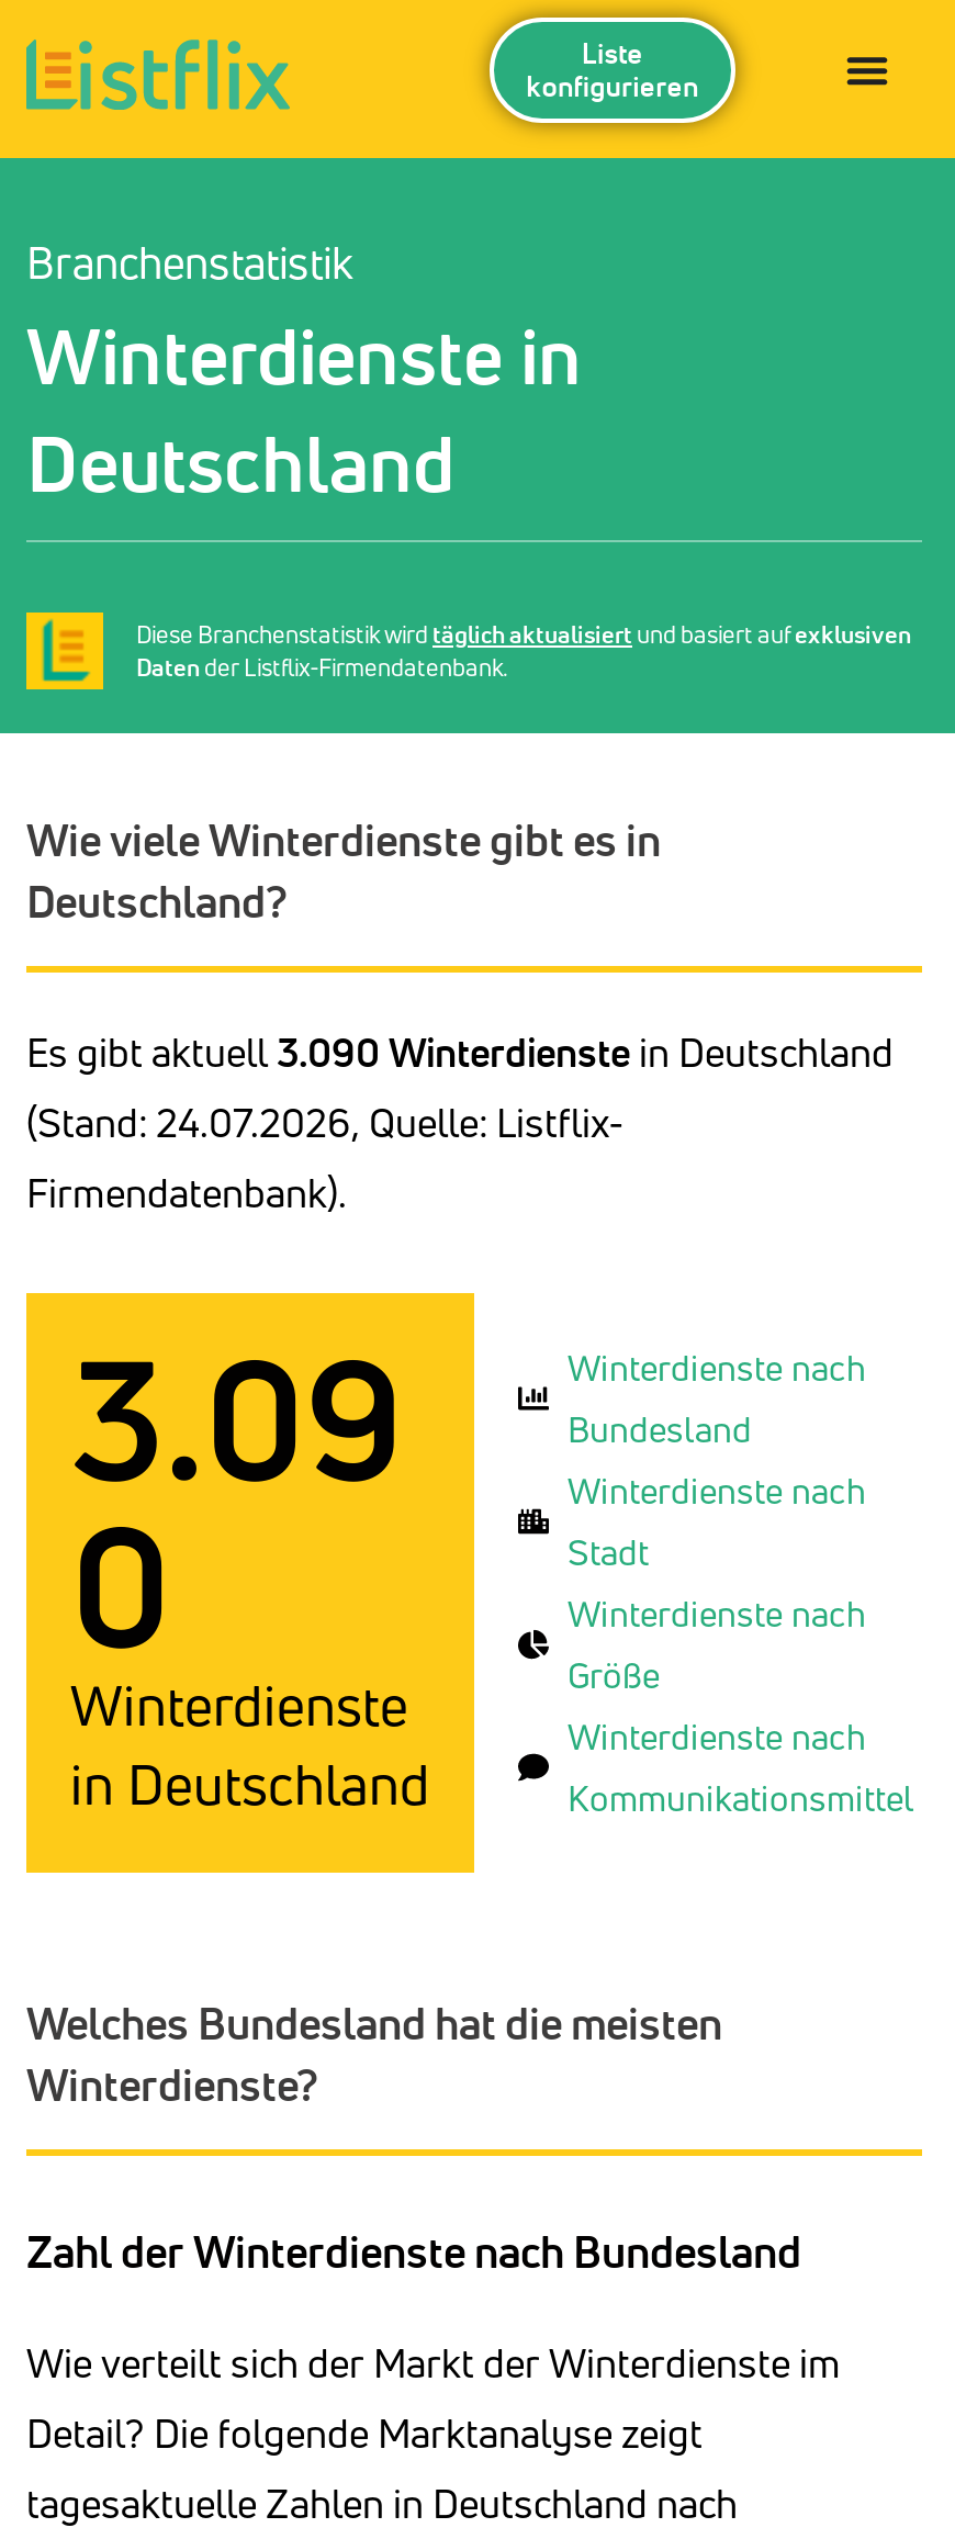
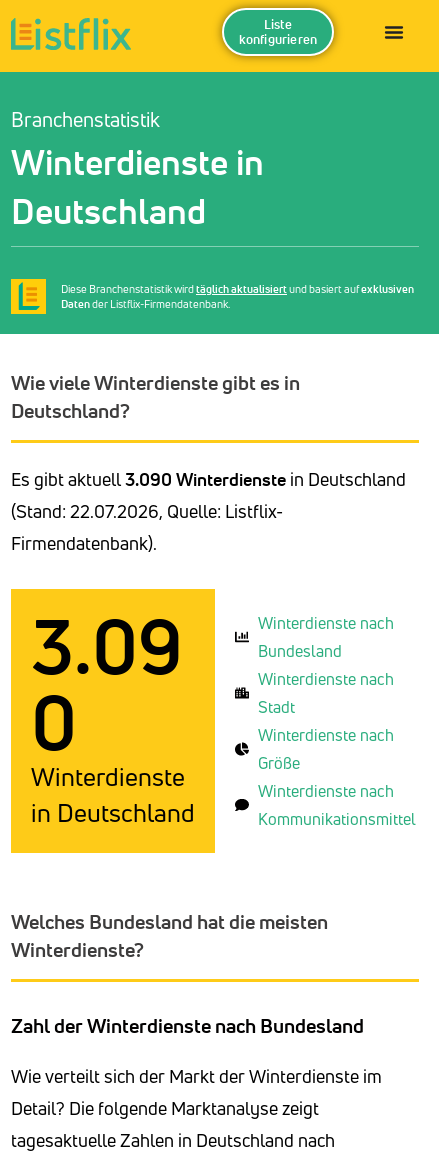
- (Stand: 24.07.2026, Quelle: Listflix-
+ (Stand: 22.07.2026, Quelle: Listflix-
